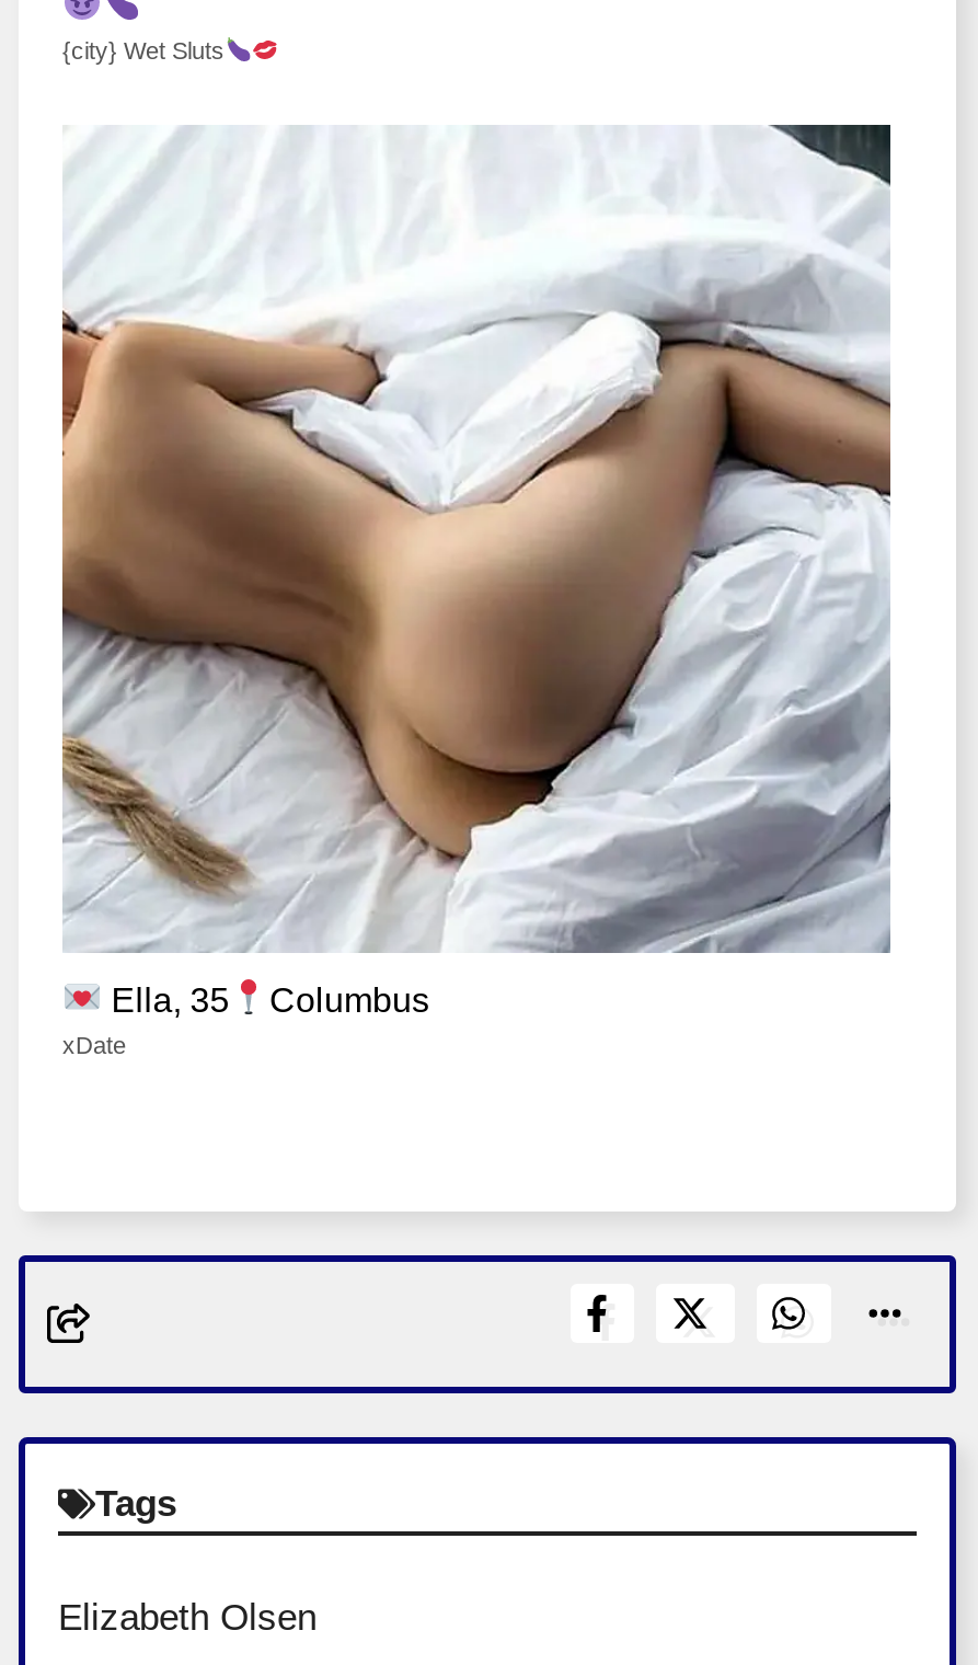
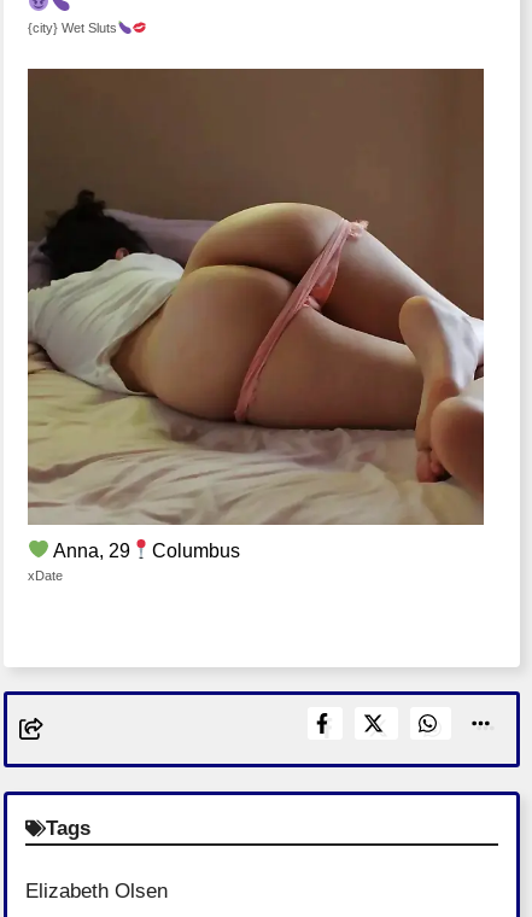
- [image]
- Ella, 35 Columbus
+ [image]
+ Anna, 29 Columbus
